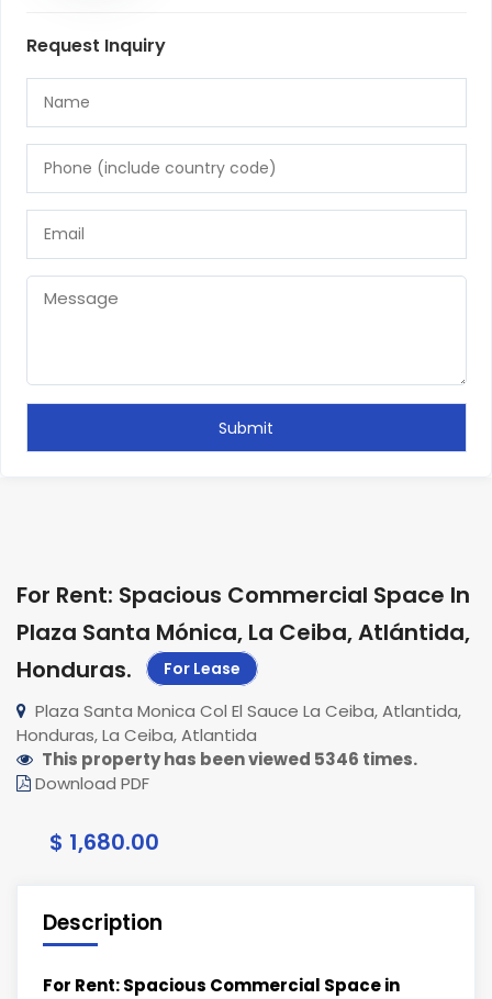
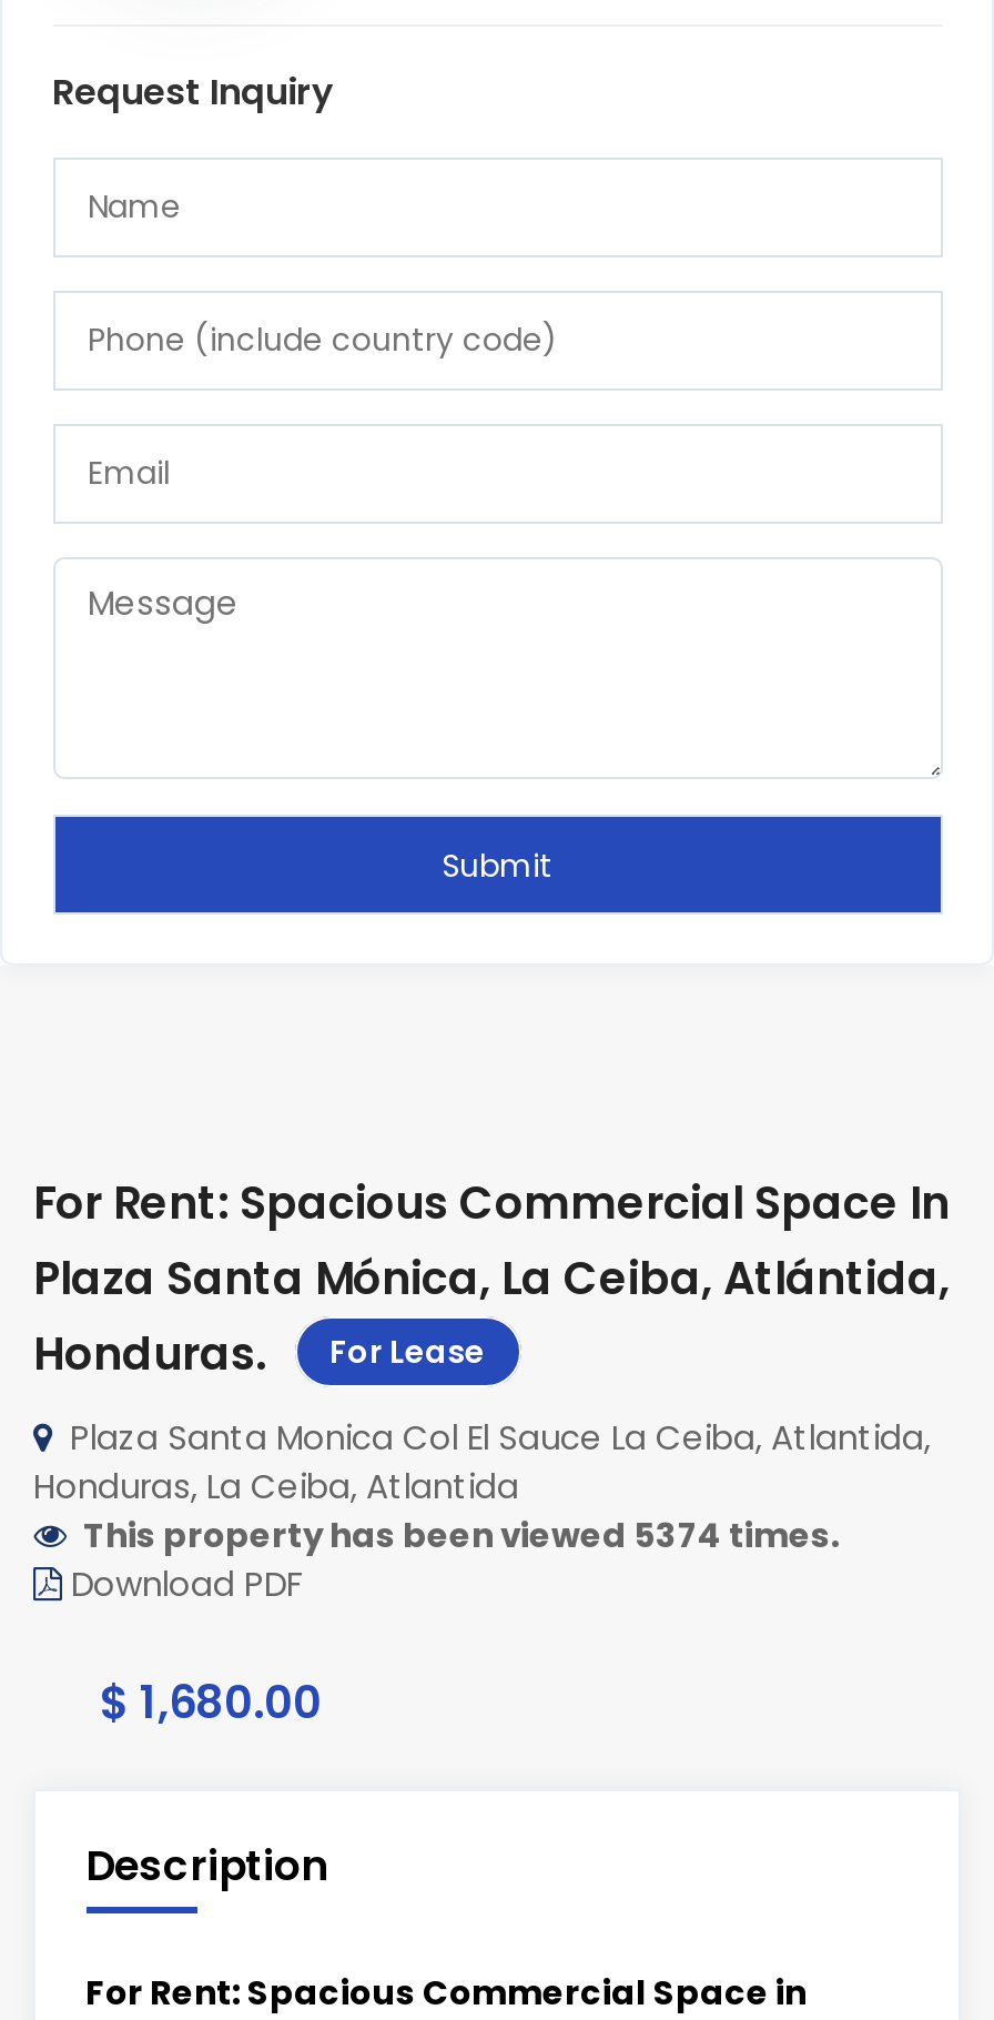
- This property has been viewed 5346 times.
+ This property has been viewed 5374 times.
